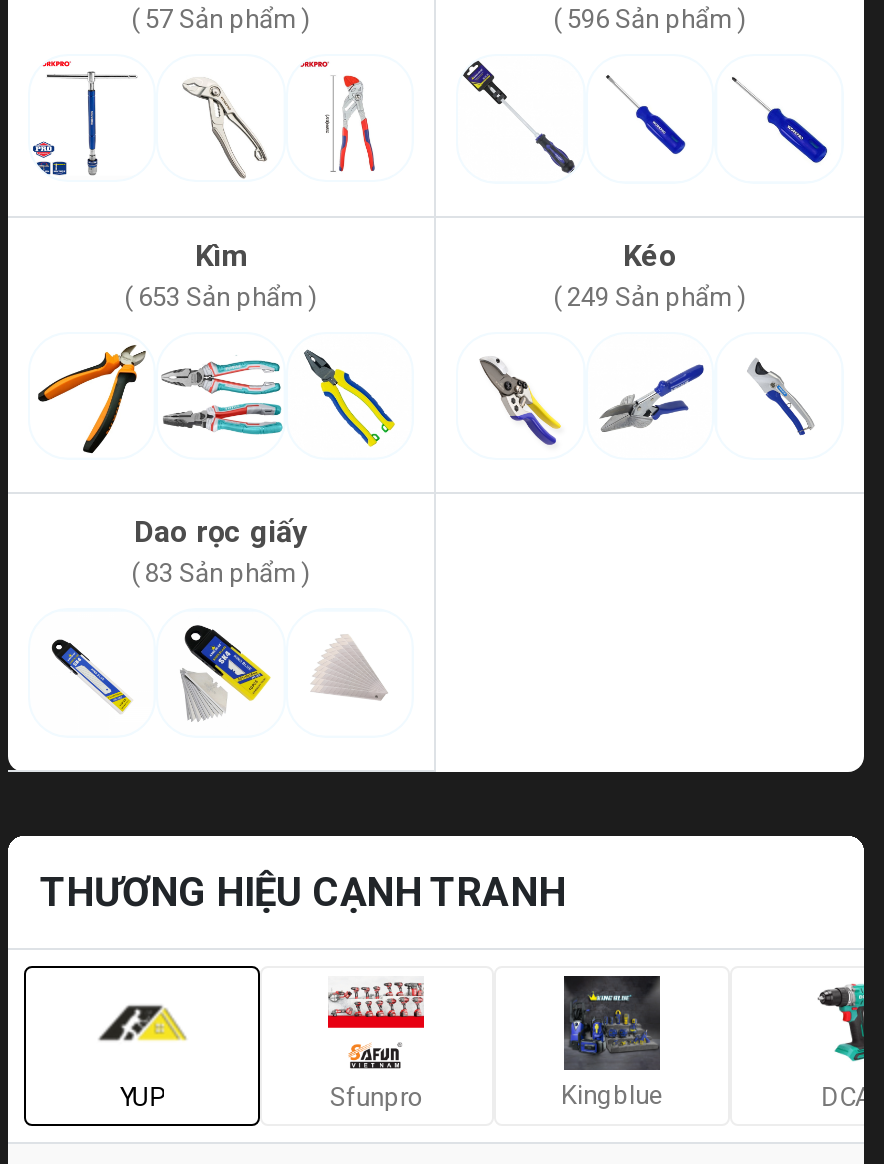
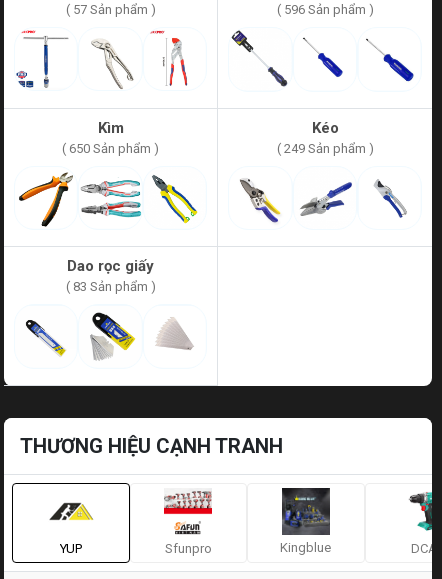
- ( 653 Sản phẩm )
+ ( 650 Sản phẩm )
